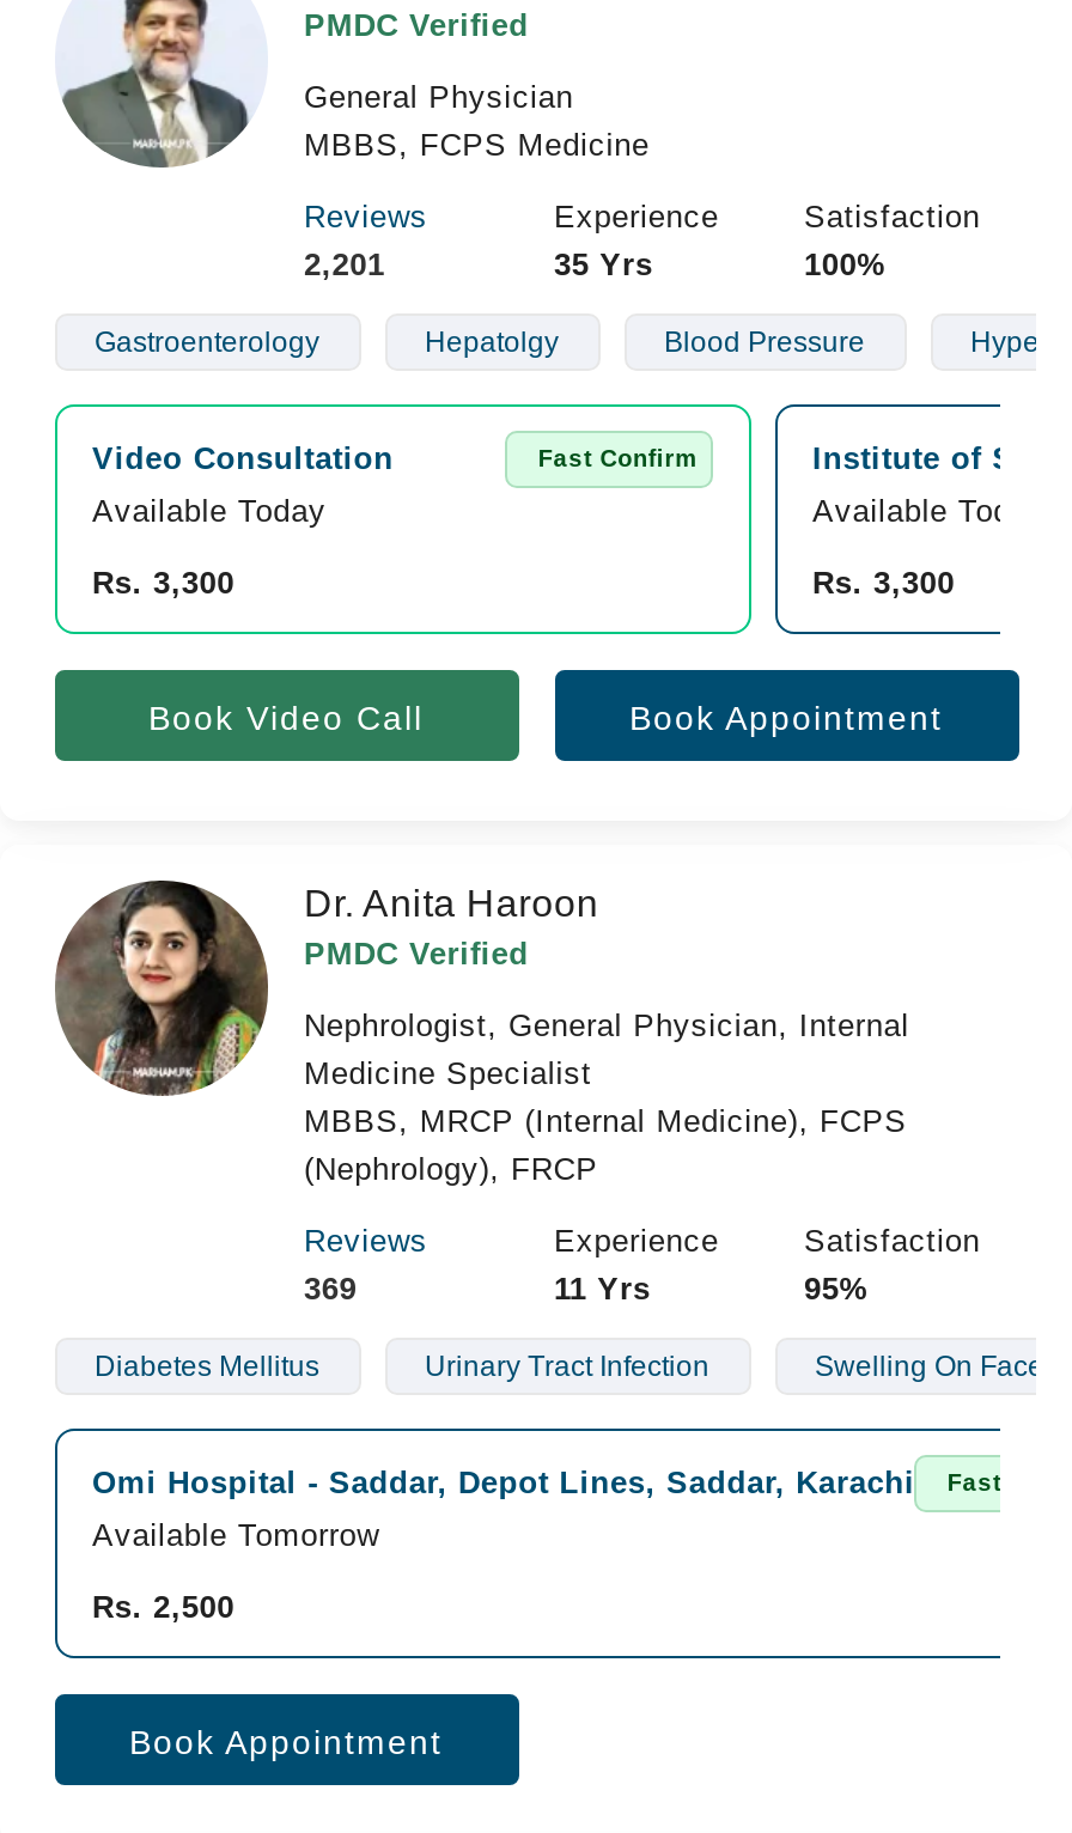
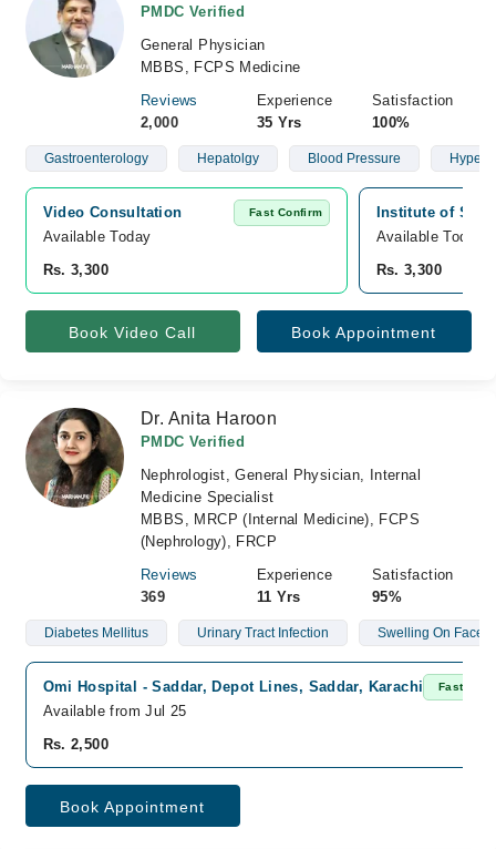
- 2,201
+ 2,000

- Available Tomorrow
+ Available from Jul 25
